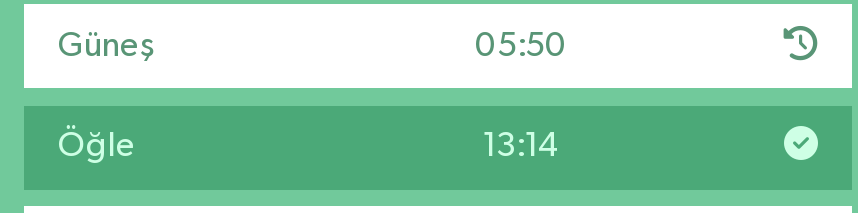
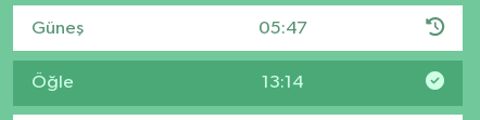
- 05:50
+ 05:47
